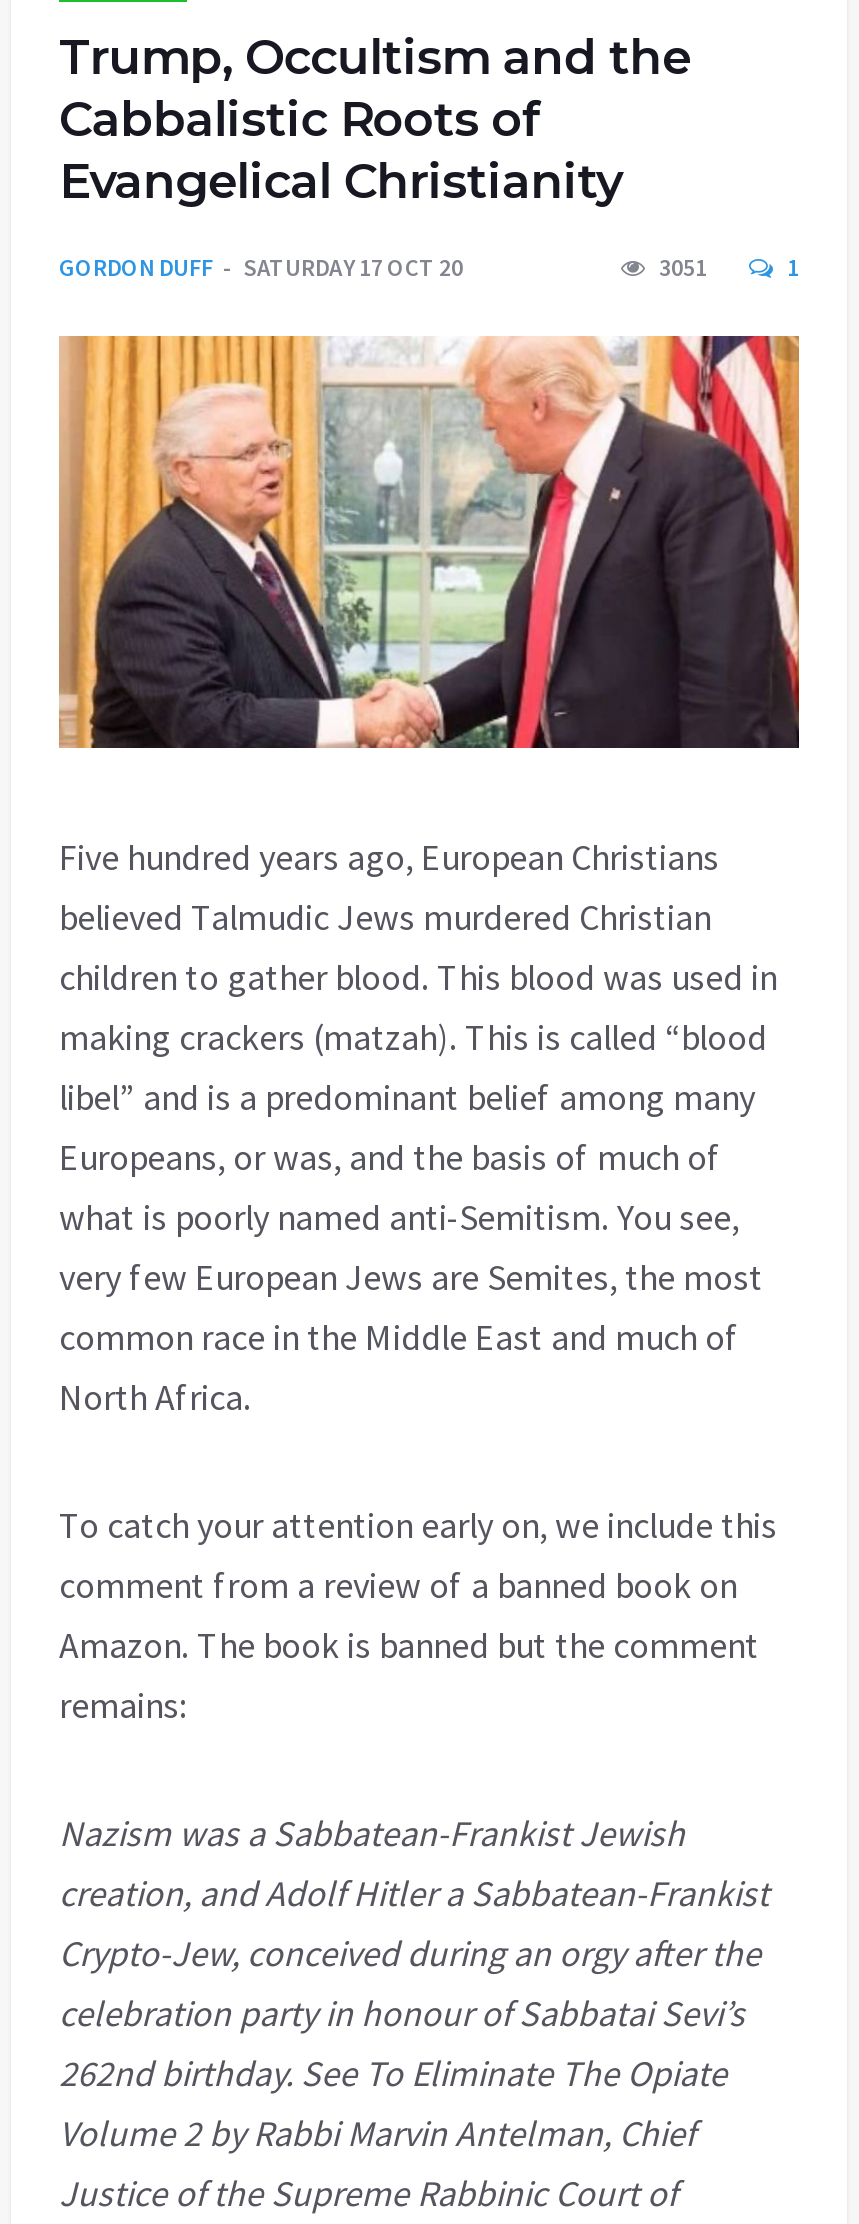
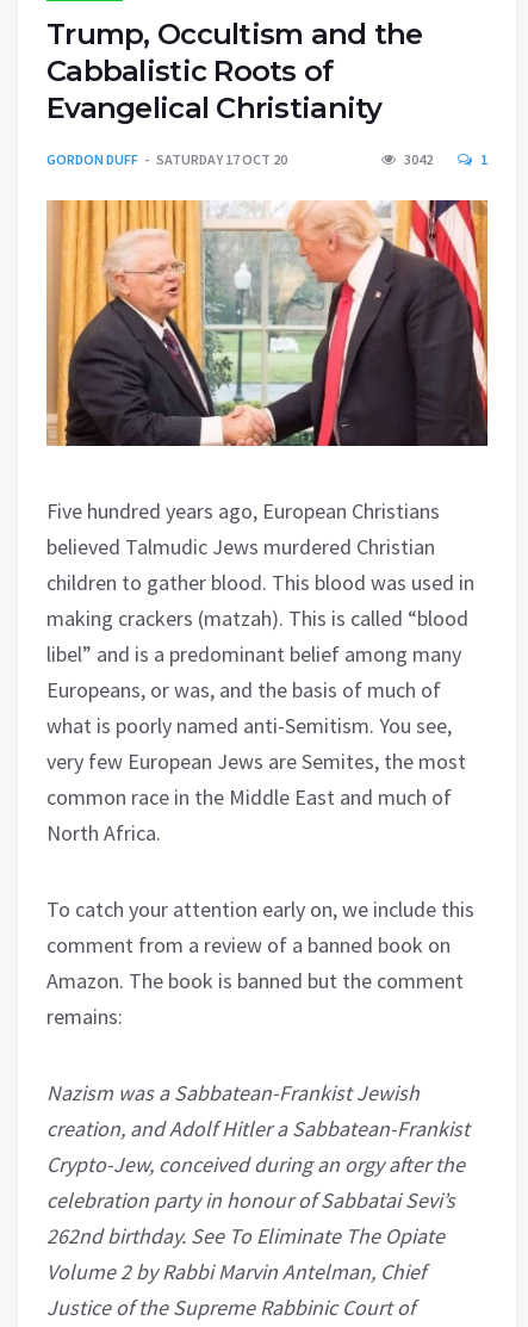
- 3051
+ 3042
